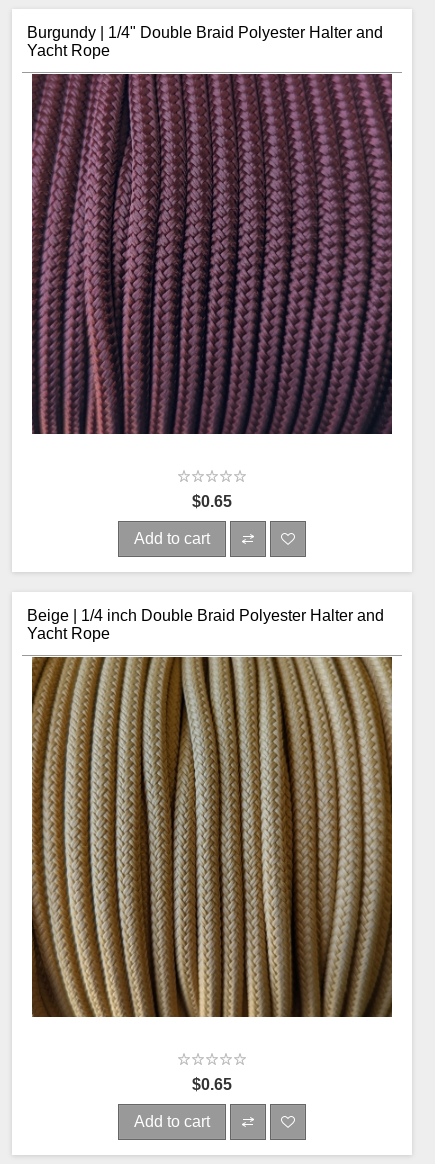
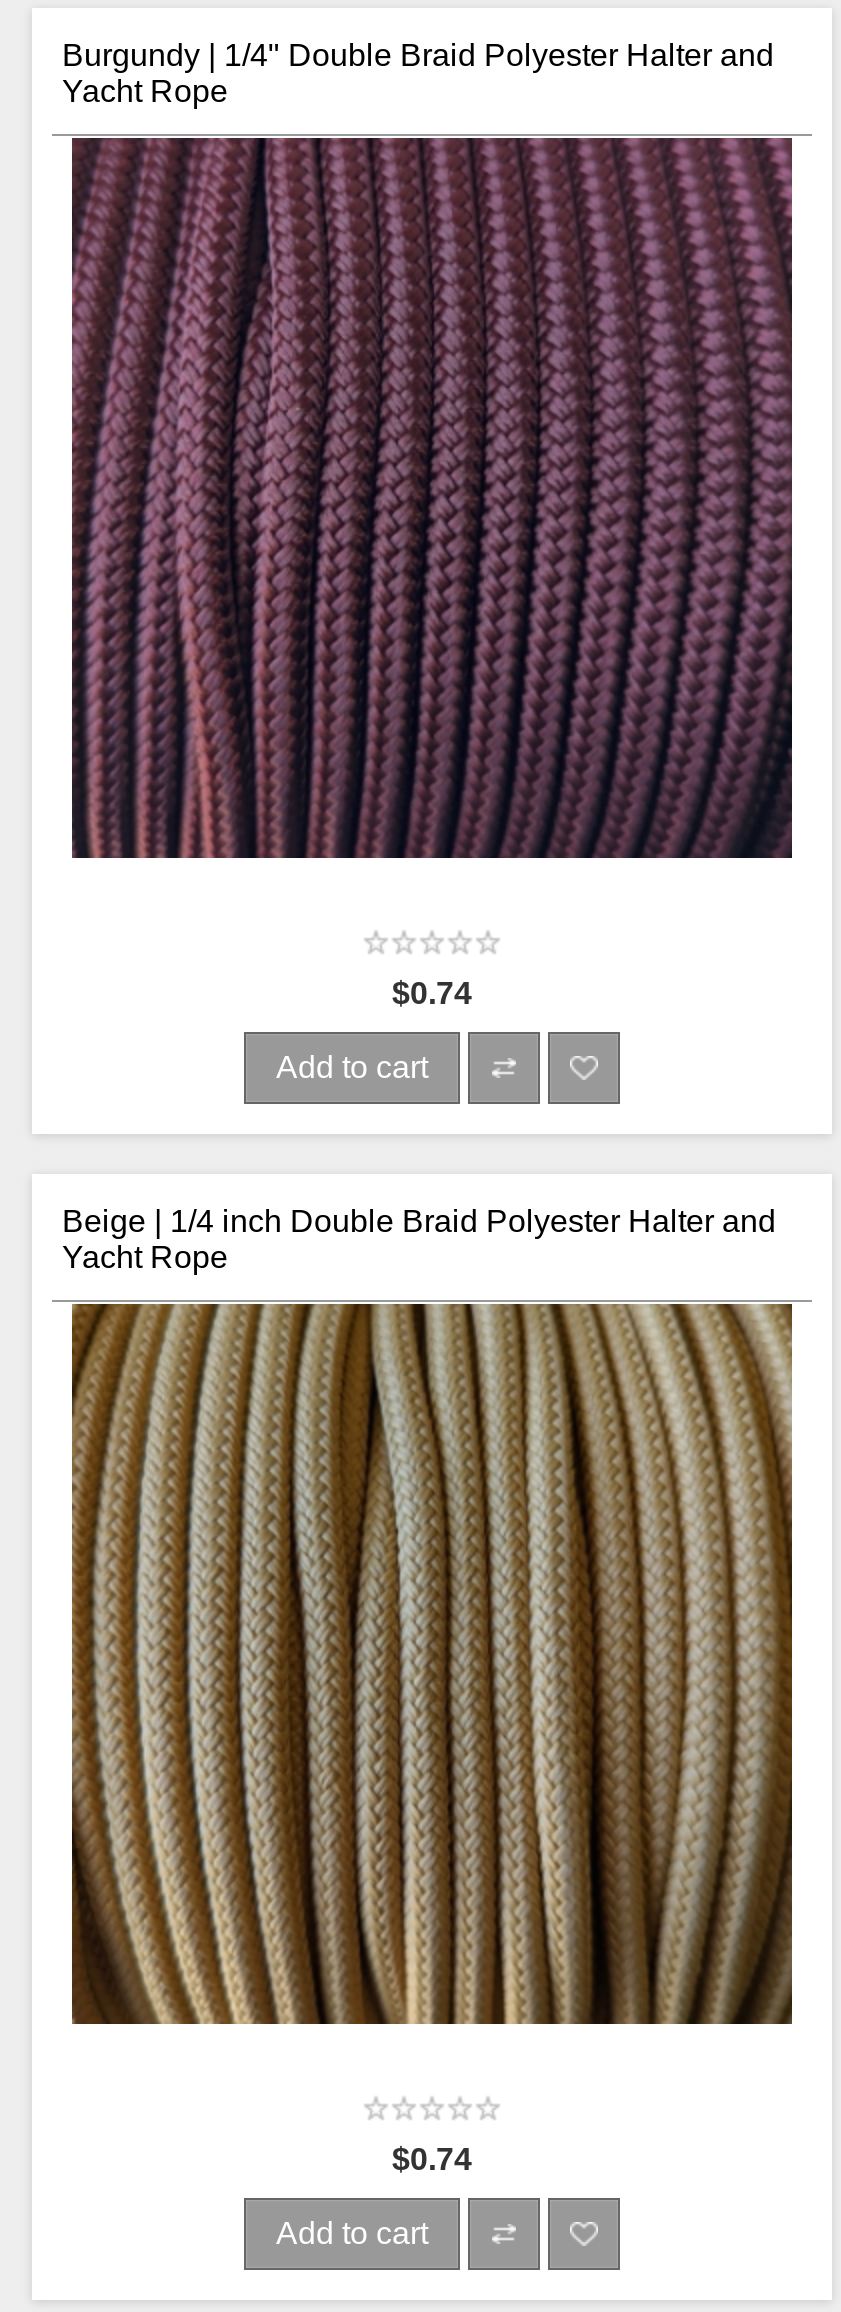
- $0.65
+ $0.74

- $0.65
+ $0.74
